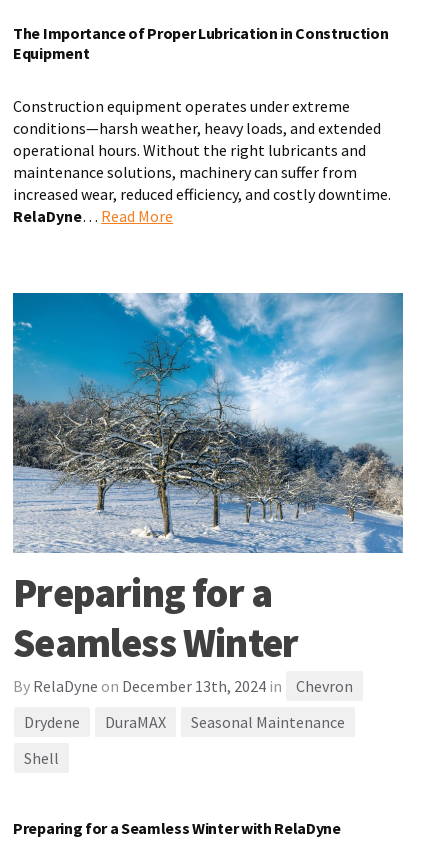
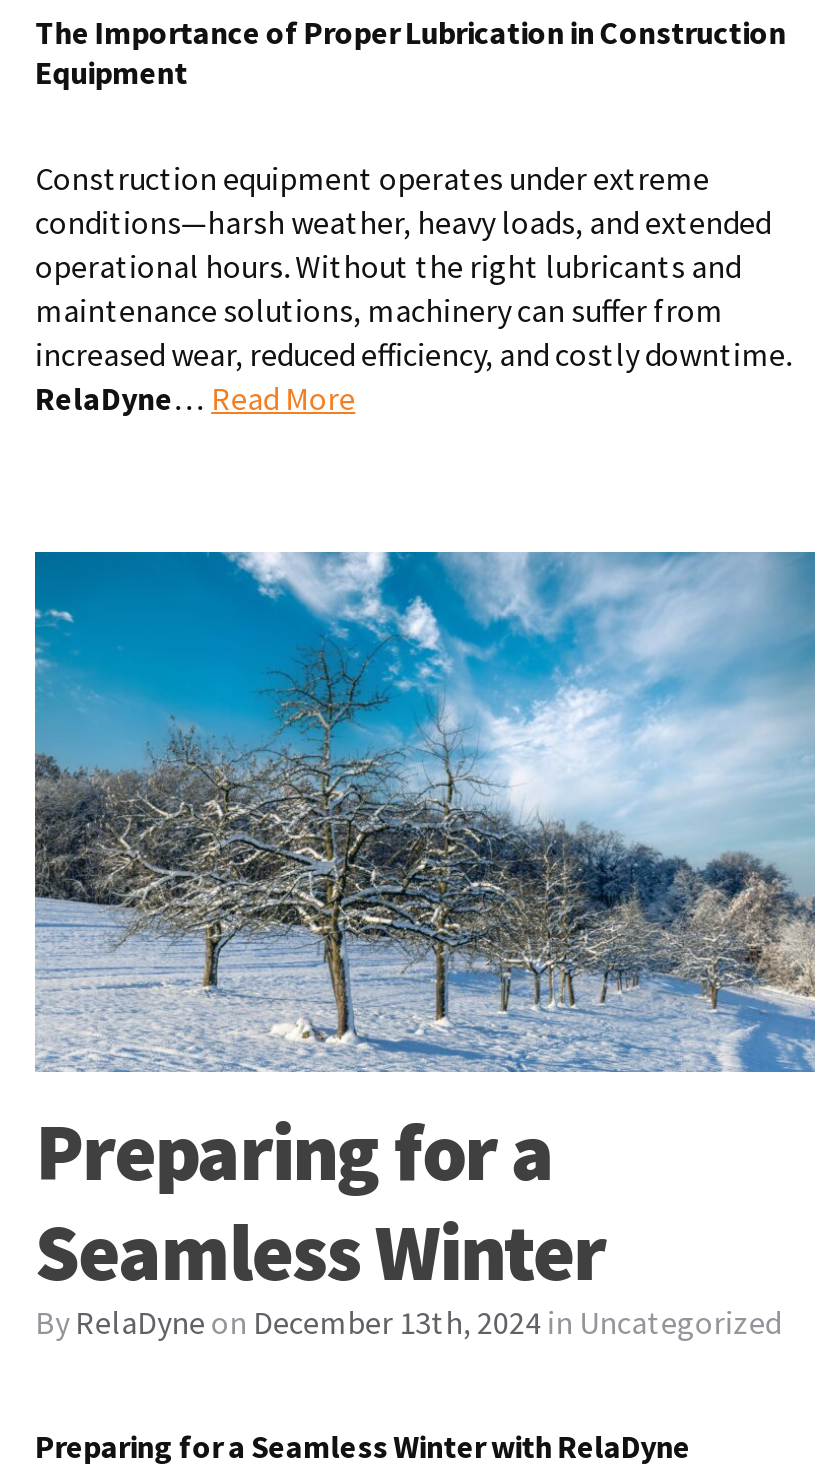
- By RelaDyne on December 13th, 2024 in Chevron
- Drydene
- DuraMAX
- Seasonal Maintenance
- Shell
+ By RelaDyne on December 13th, 2024 in Uncategorized
